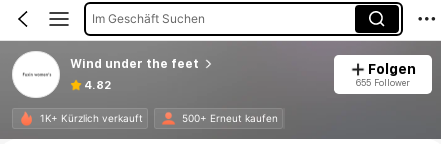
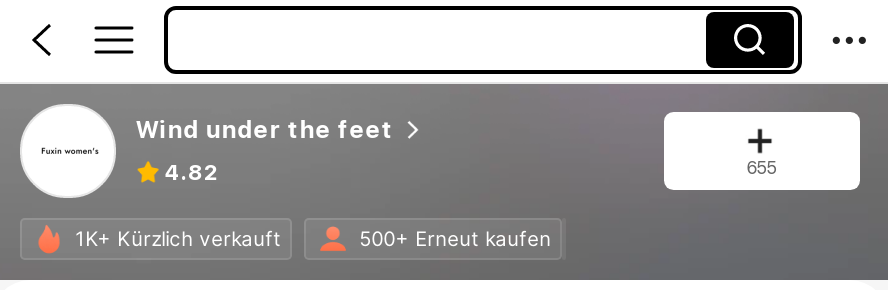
- Im Geschäft Suchen

- Folgen
- 655 Follower
+ 655
